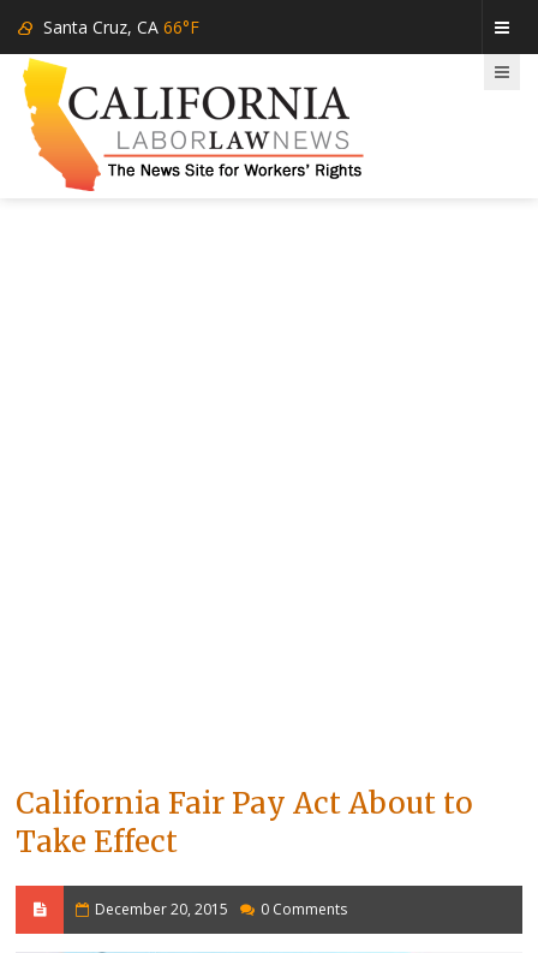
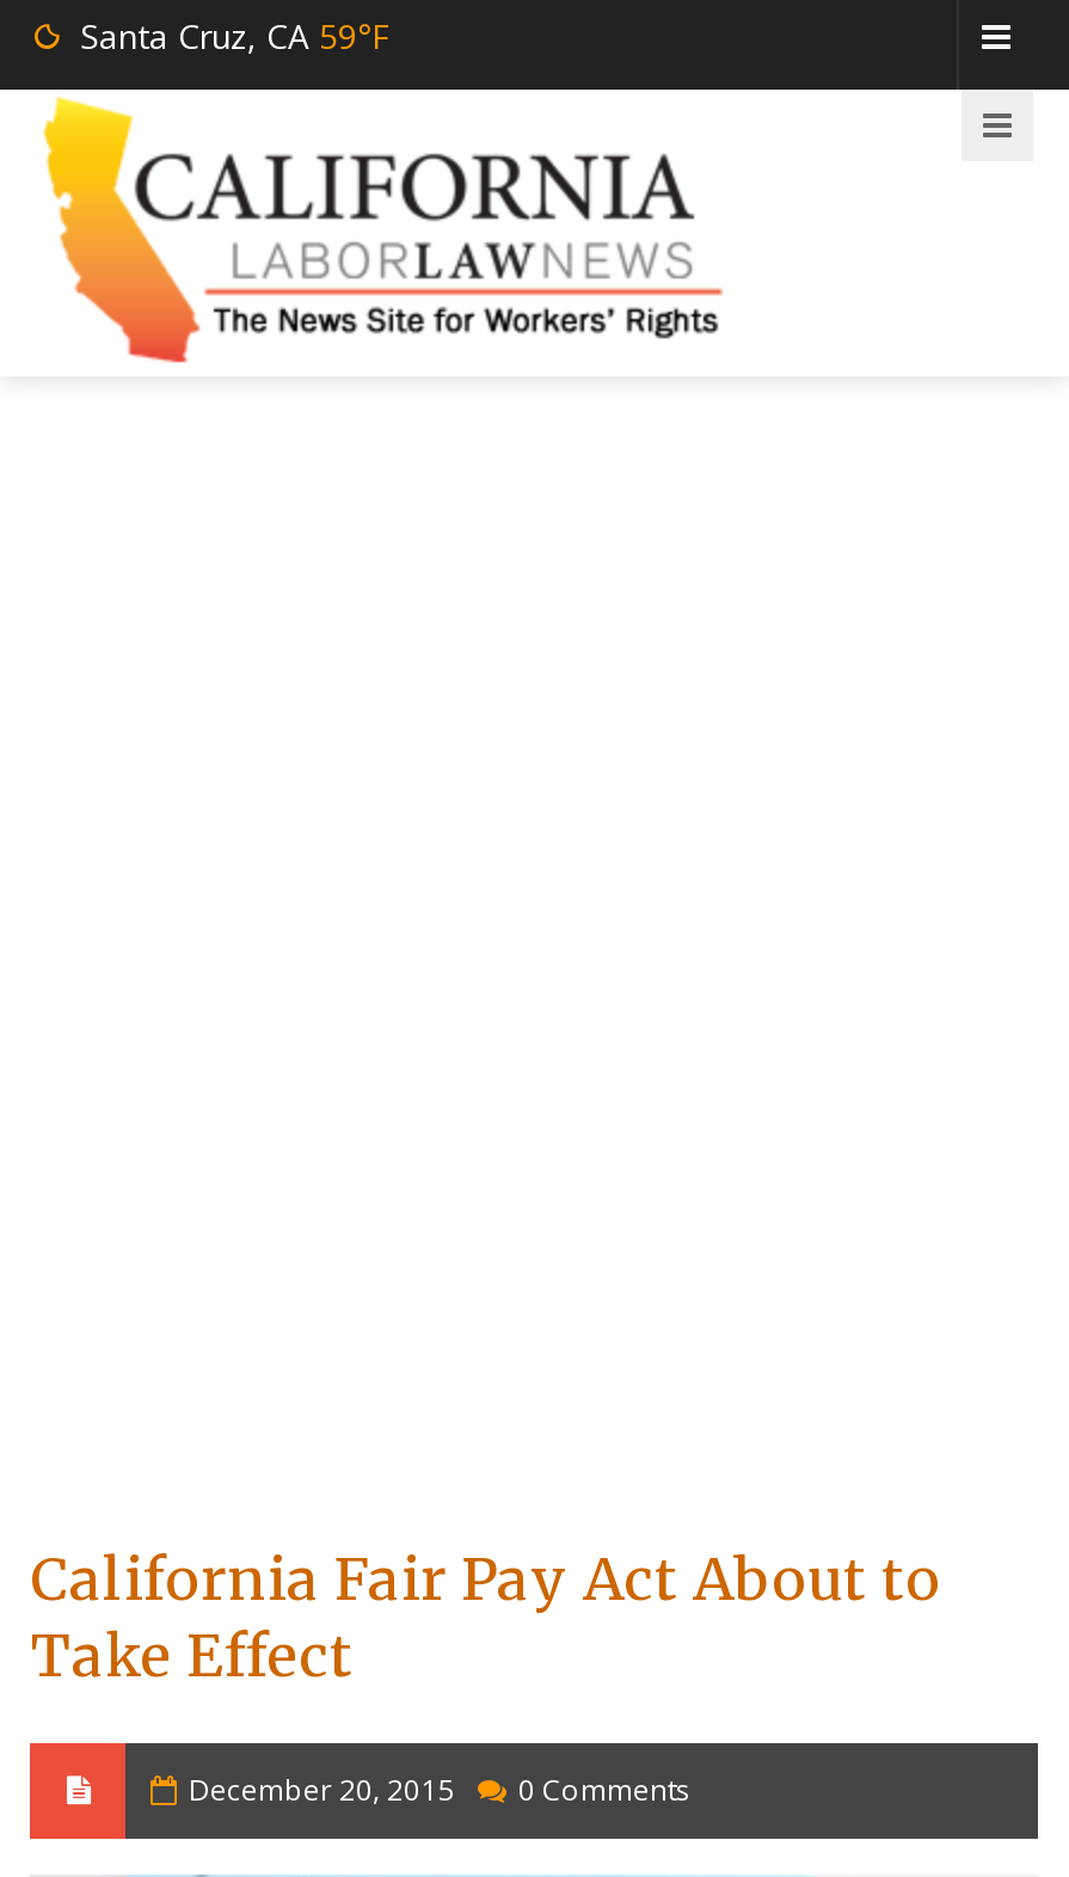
- Santa Cruz, CA 66°F
+ Santa Cruz, CA 59°F
